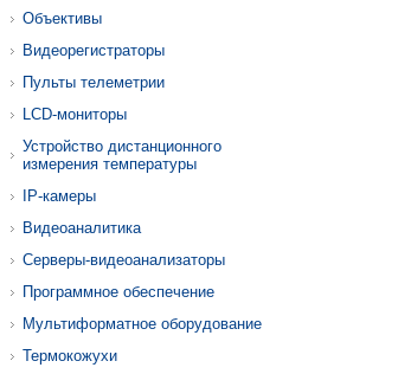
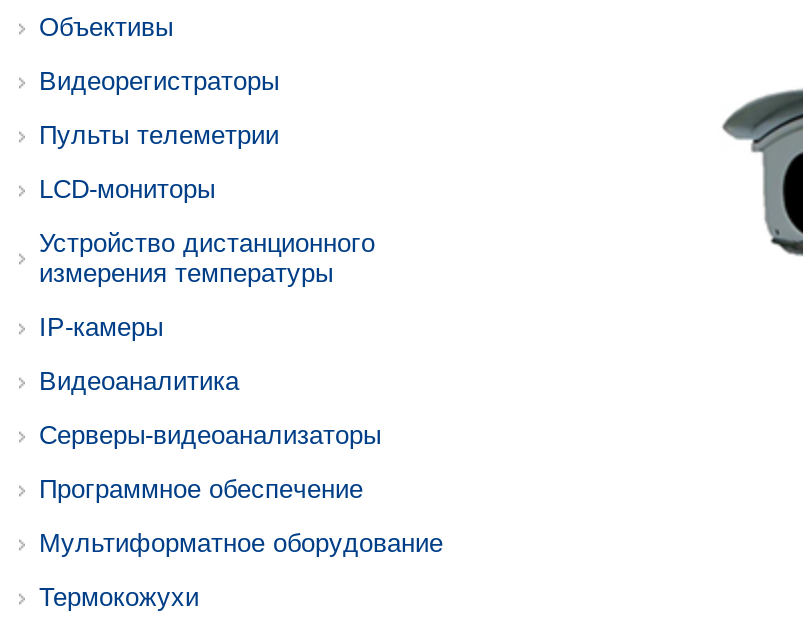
+ [image]
